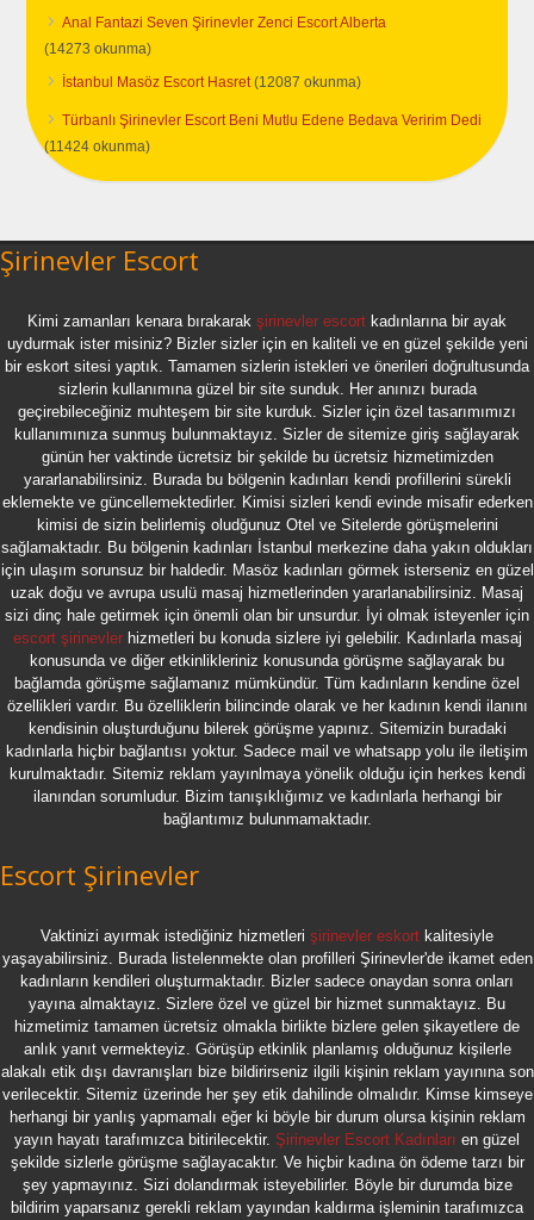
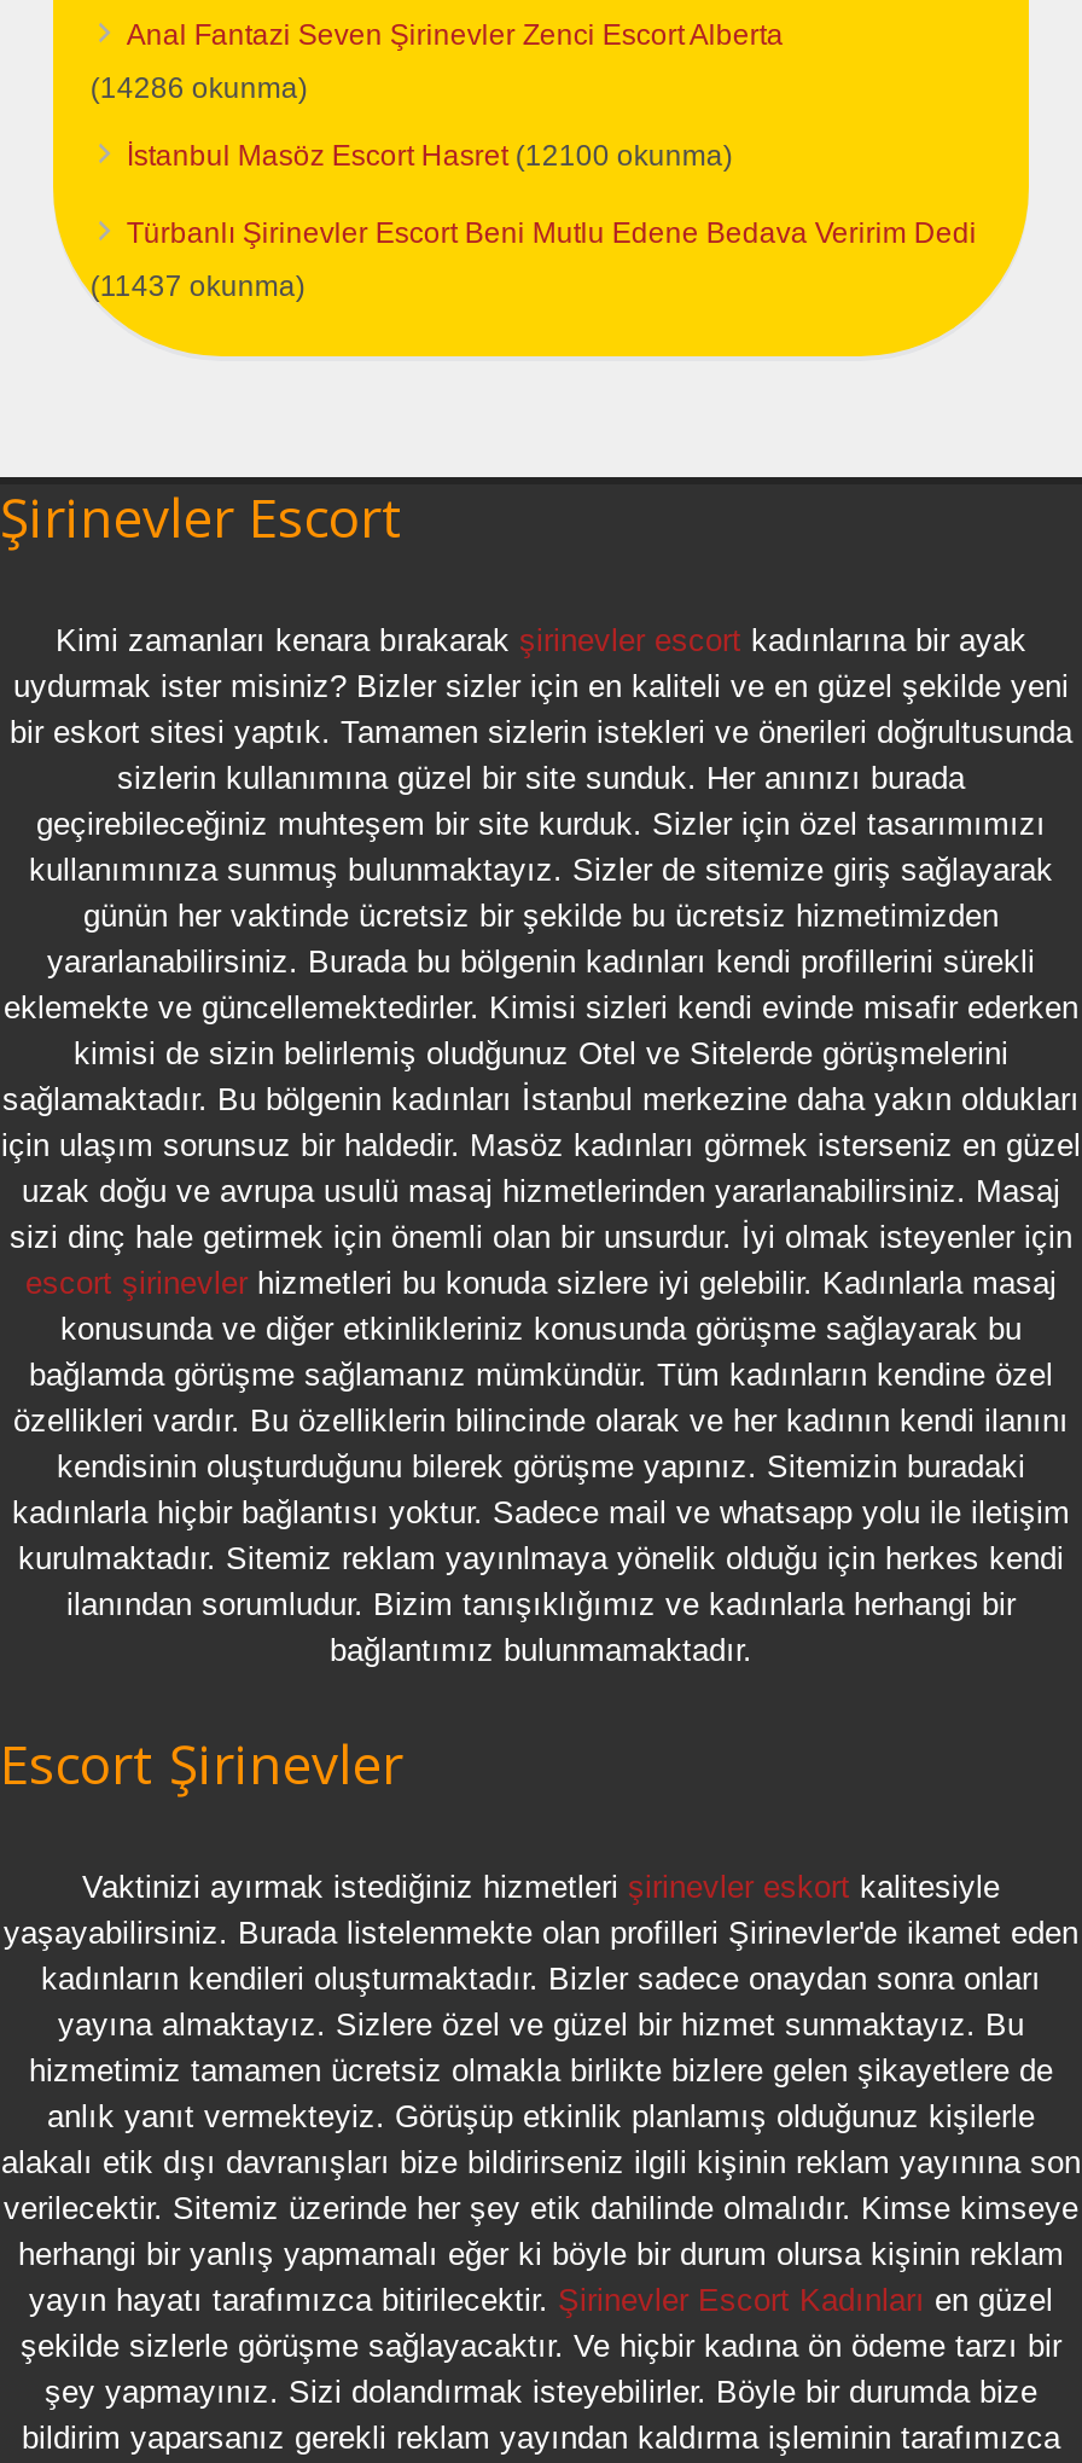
- (14273 okunma)
+ (14286 okunma)

- İstanbul Masöz Escort Hasret (12087 okunma)
+ İstanbul Masöz Escort Hasret (12100 okunma)

- (11424 okunma)
+ (11437 okunma)
